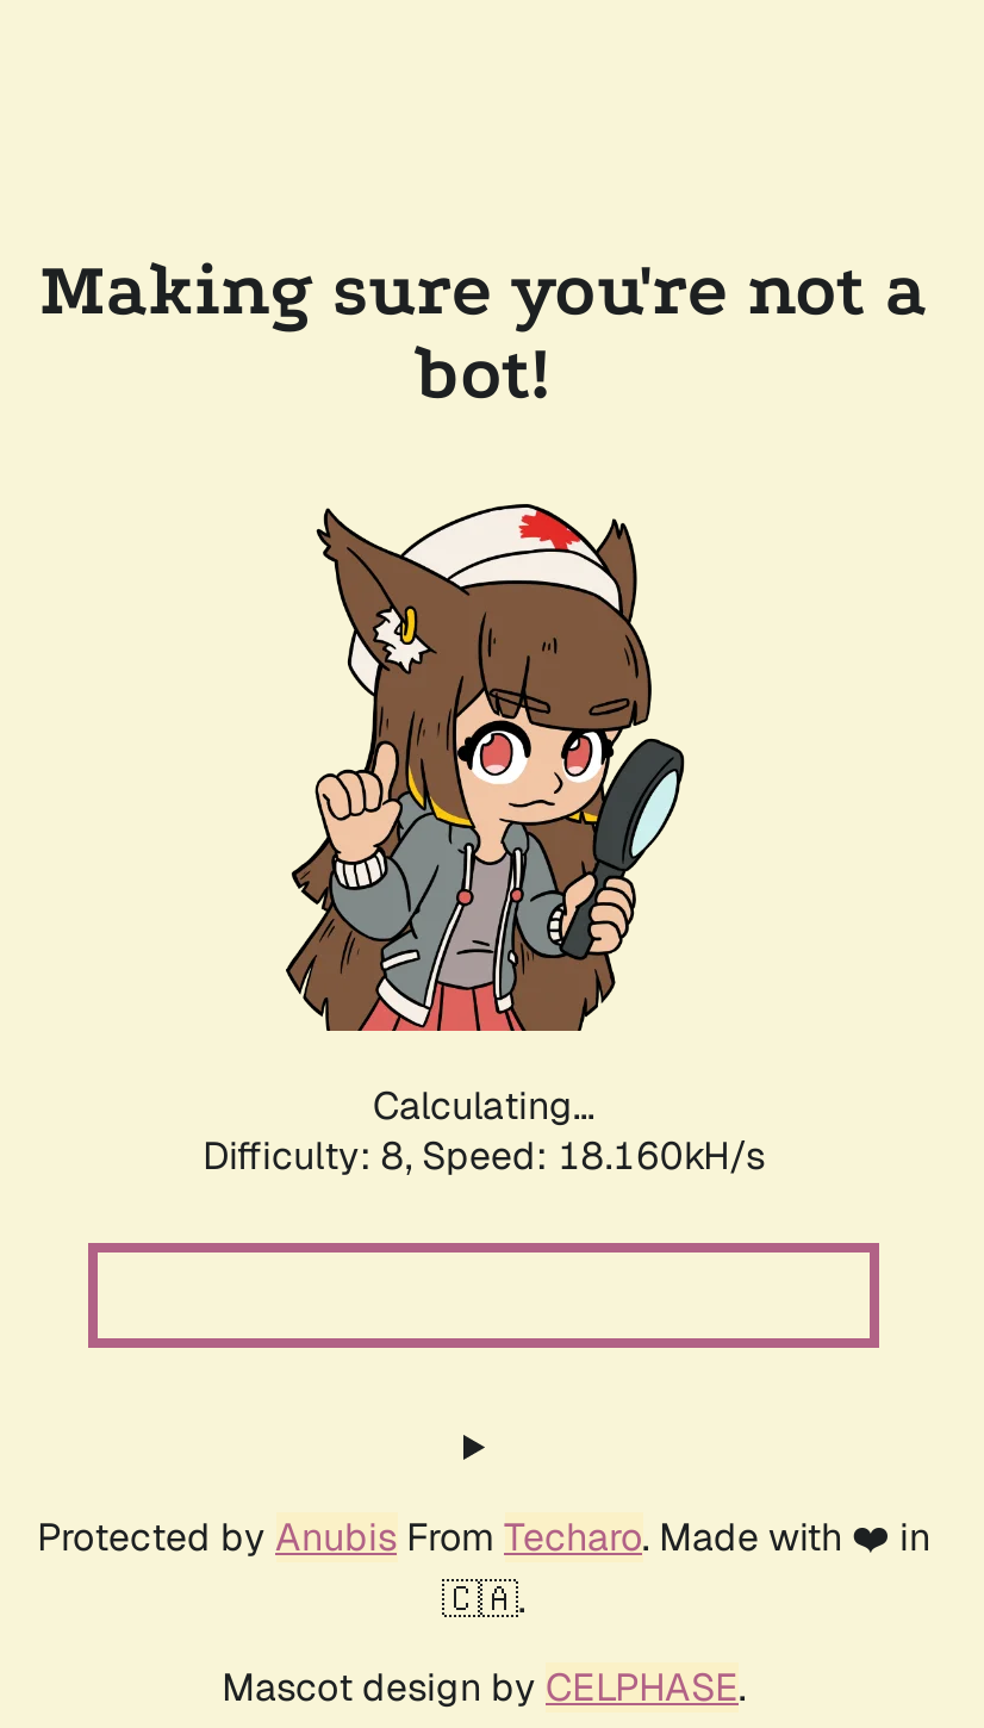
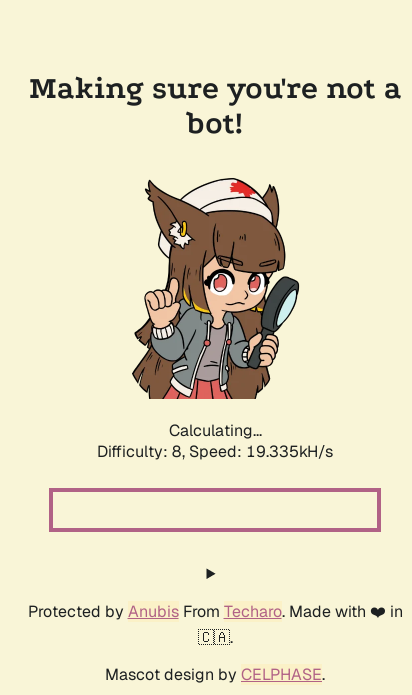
- Difficulty: 8, Speed: 18.160kH/s
+ Difficulty: 8, Speed: 19.335kH/s
